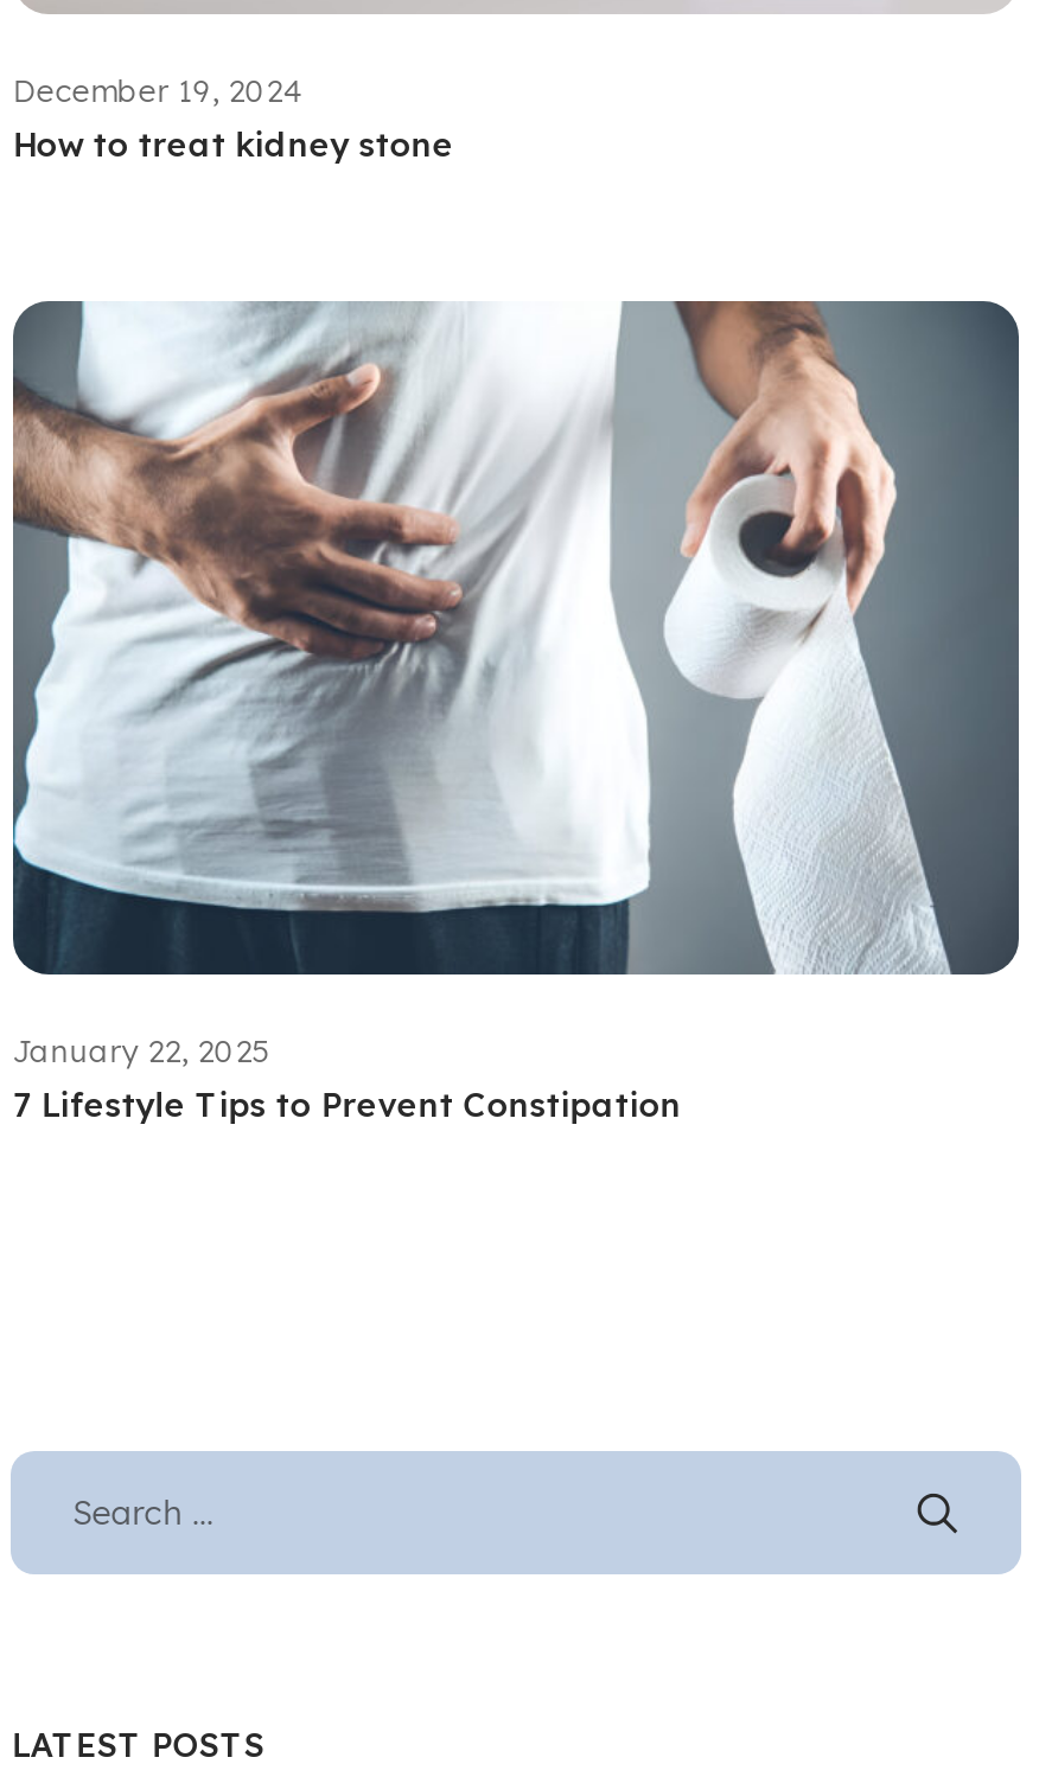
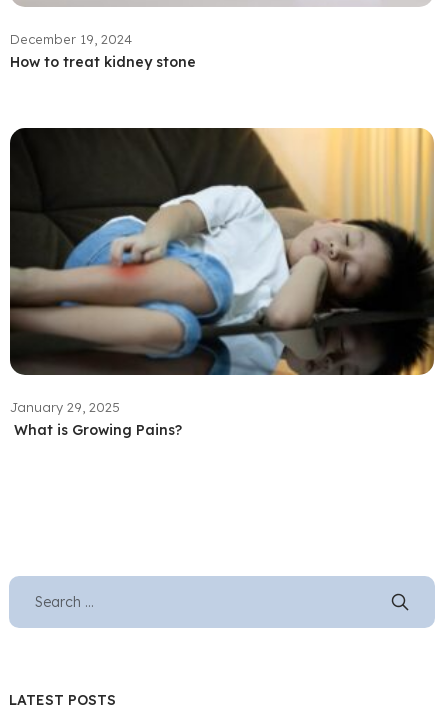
- [image]
- January 22, 2025
- 7 Lifestyle Tips to Prevent Constipation
+ [image]
+ January 29, 2025
+ What is Growing Pains?
